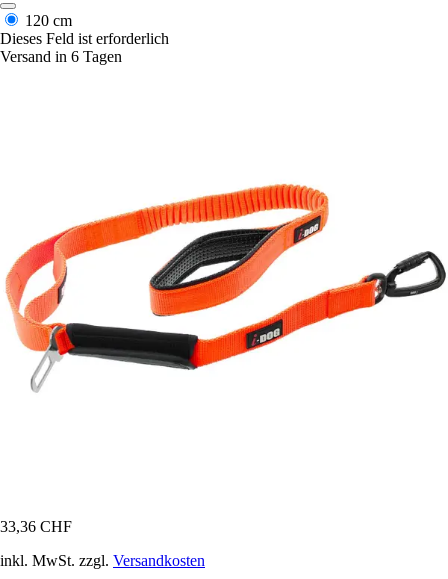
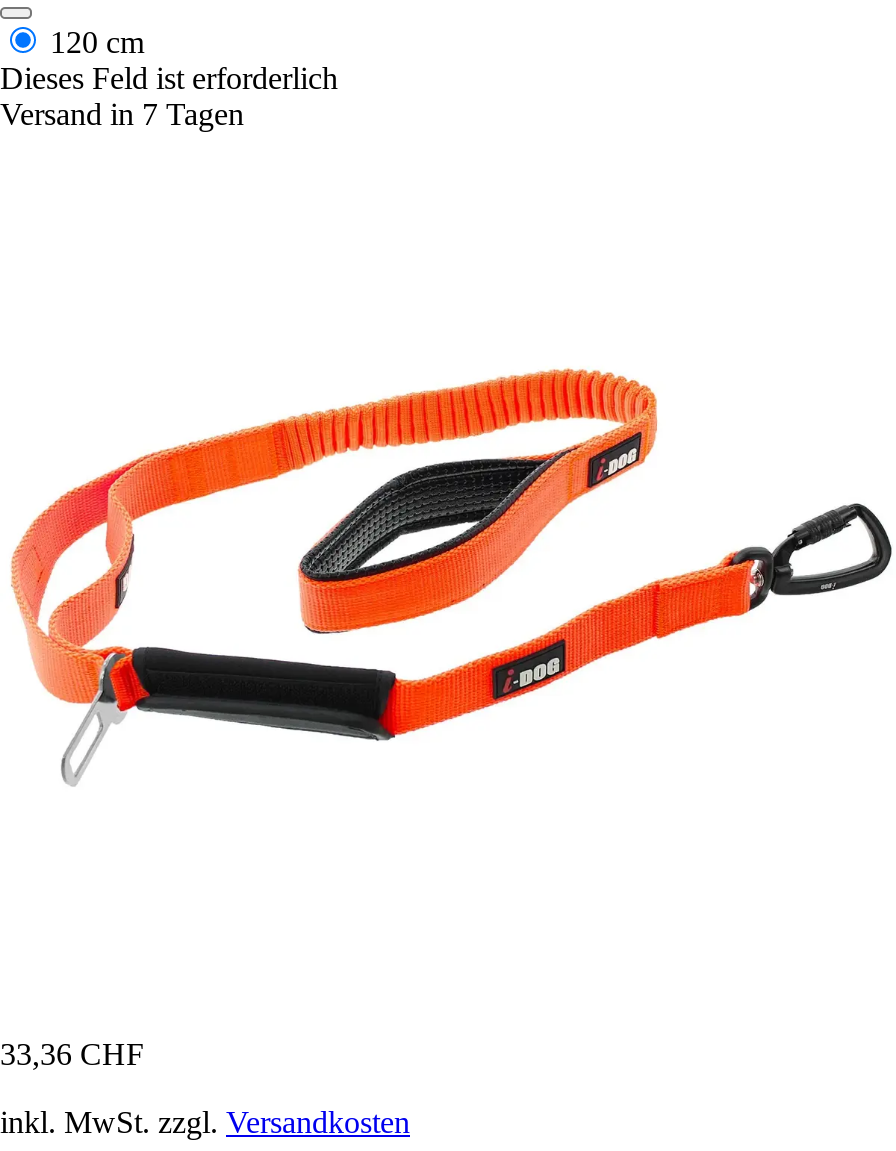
- Versand in 6 Tagen
+ Versand in 7 Tagen
